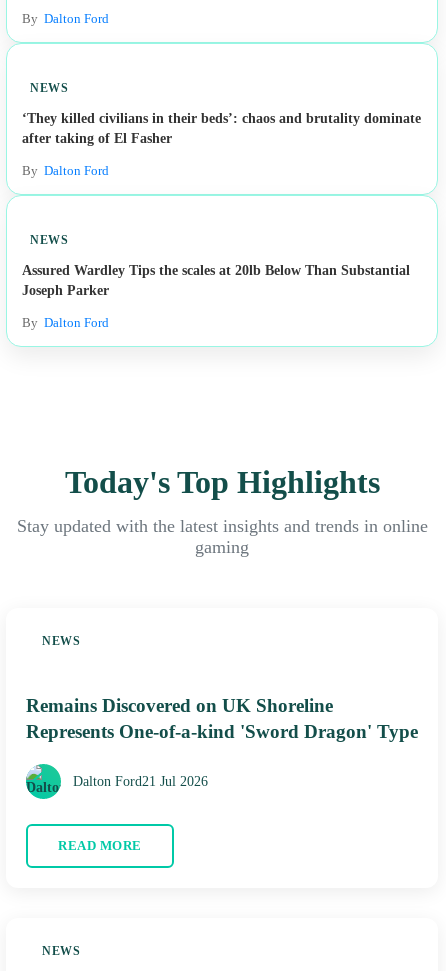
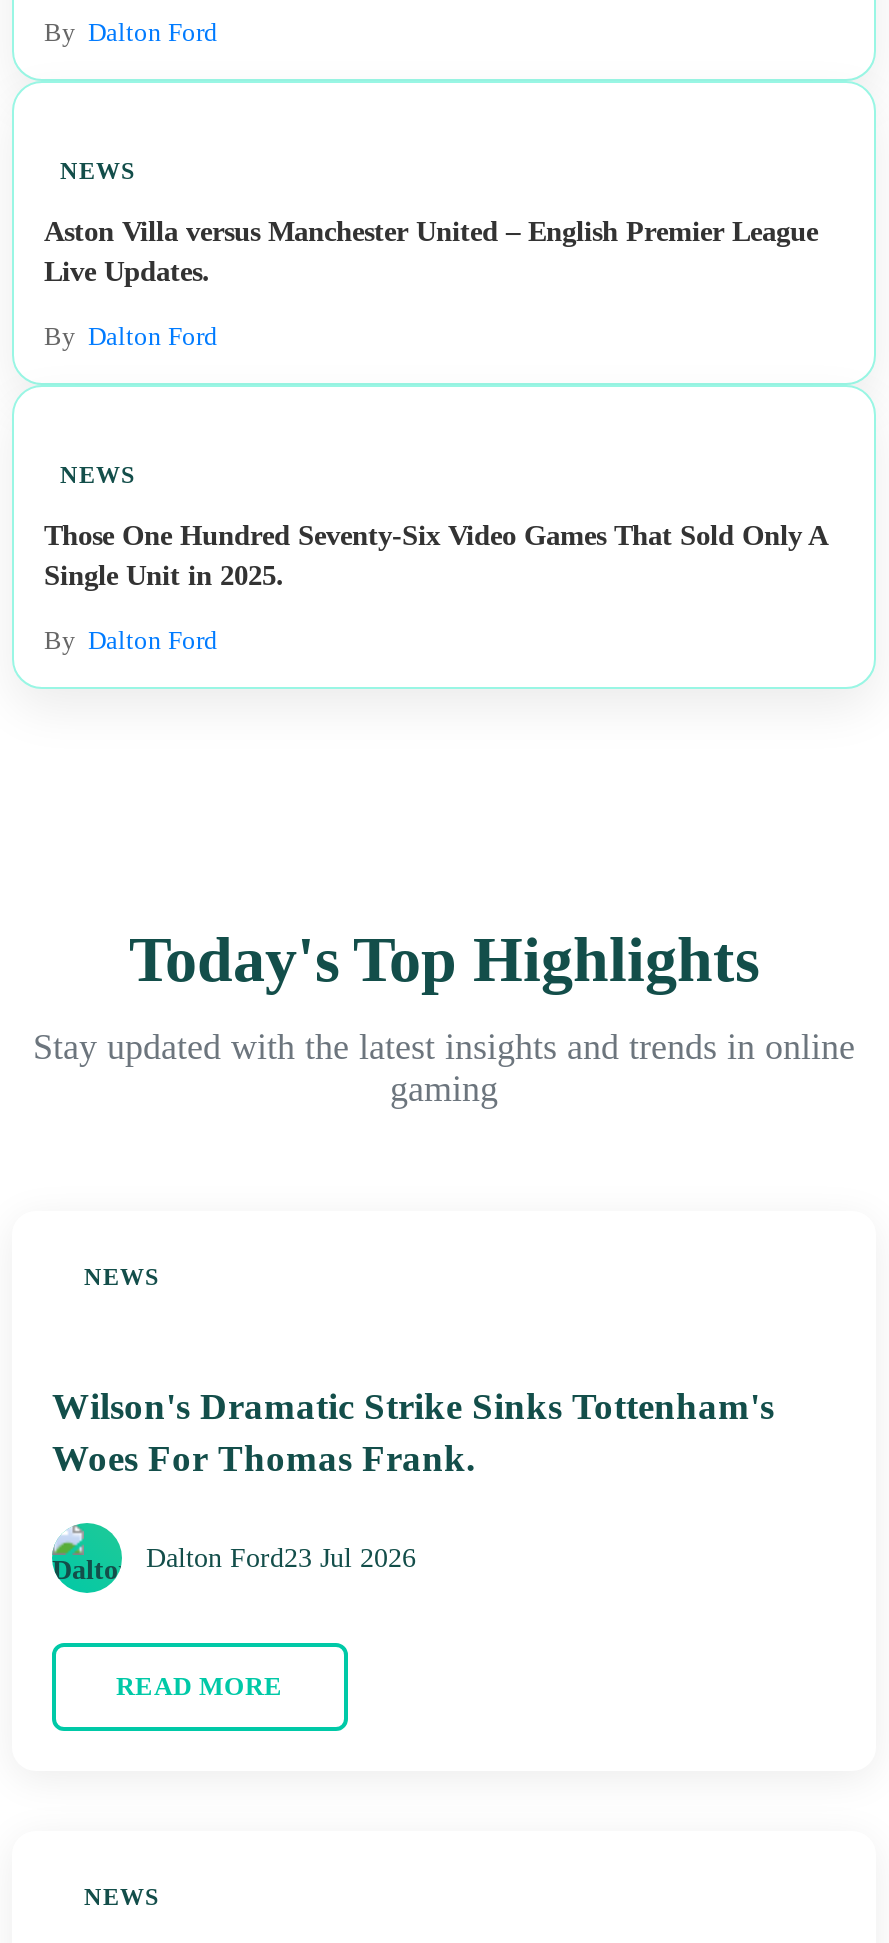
- ‘They killed civilians in their beds’: chaos and brutality dominate
- after taking of El Fasher
+ Aston Villa versus Manchester United – English Premier League
+ Live Updates.

- Assured Wardley Tips the scales at 20lb Below Than Substantial
- Joseph Parker
+ Those One Hundred Seventy-Six Video Games That Sold Only A
+ Single Unit in 2025.

- Remains Discovered on UK Shoreline
- Represents One-of-a-kind 'Sword Dragon' Type
+ Wilson's Dramatic Strike Sinks Tottenham's
+ Woes For Thomas Frank.

- Dalton Ford21 Jul 2026
+ Dalton Ford23 Jul 2026
